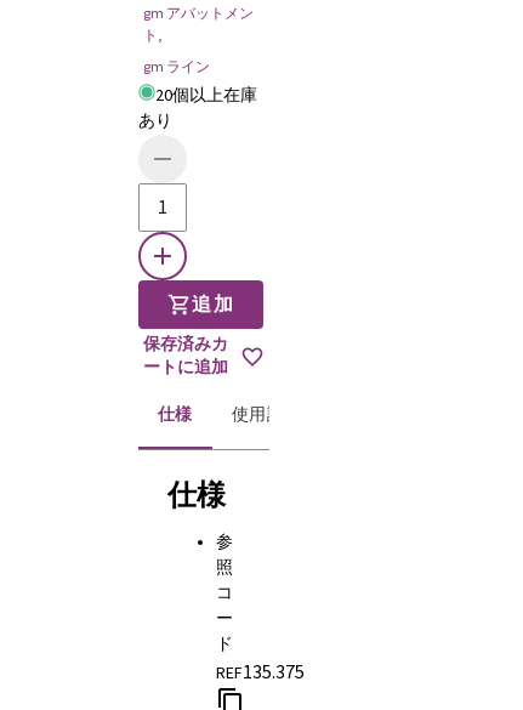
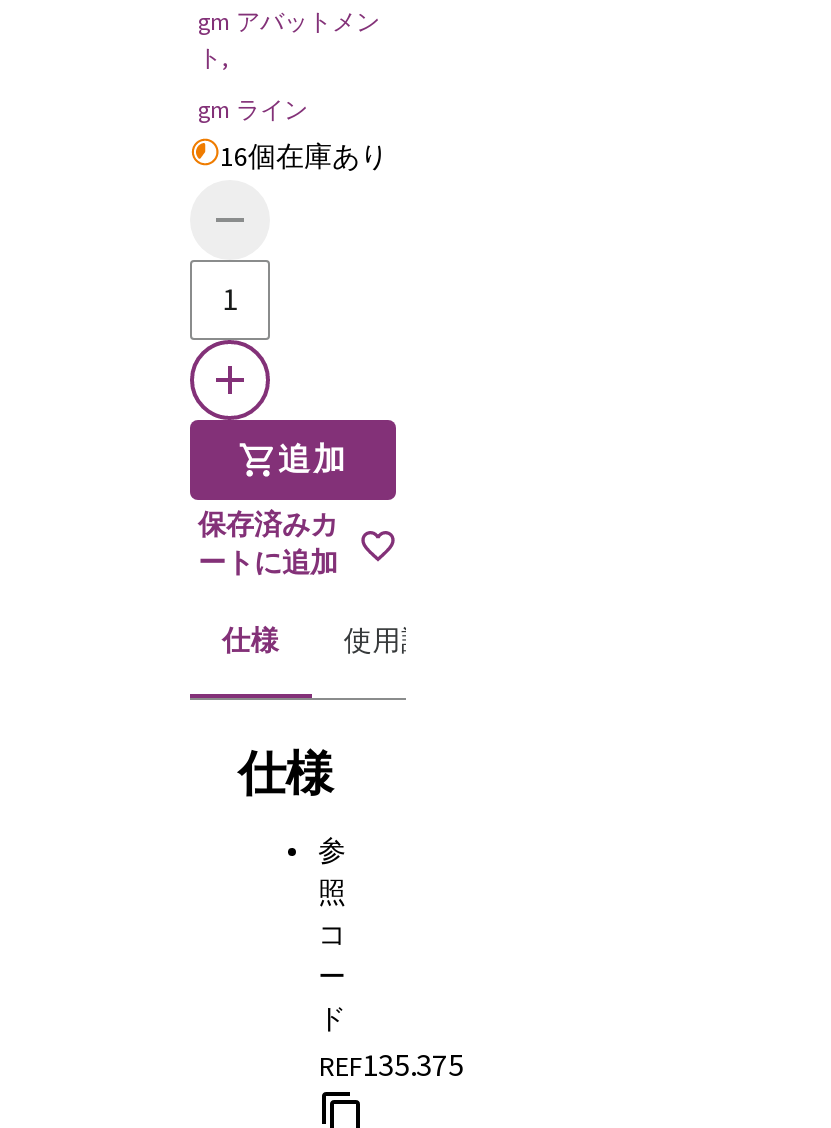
- 20個以上在庫
- あり
+ 16個在庫あり
